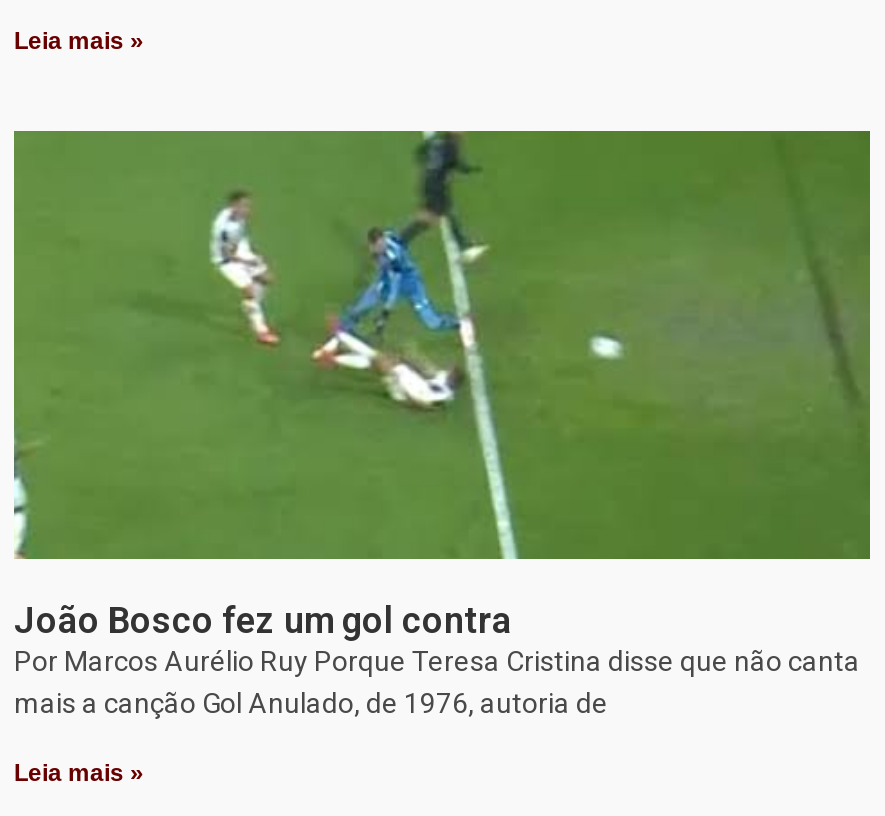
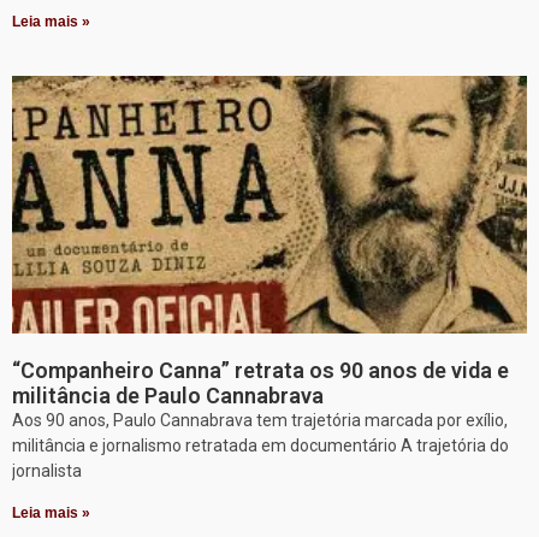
- [image]
- João Bosco fez um gol contra
- Por Marcos Aurélio Ruy Porque Teresa Cristina disse que não canta
- mais a canção Gol Anulado, de 1976, autoria de
+ [image]
+ “Companheiro Canna” retrata os 90 anos de vida e
+ militância de Paulo Cannabrava
+ Aos 90 anos, Paulo Cannabrava tem trajetória marcada por exílio,
+ militância e jornalismo retratada em documentário A trajetória do
+ jornalista
